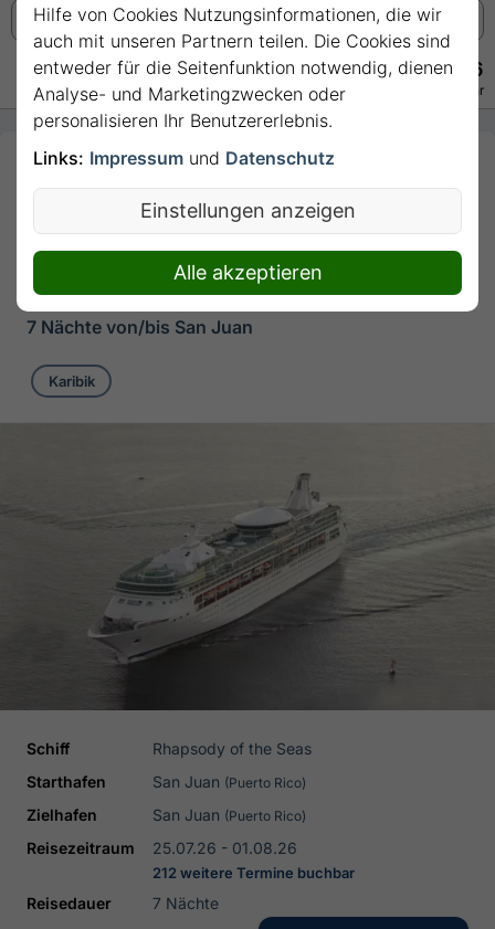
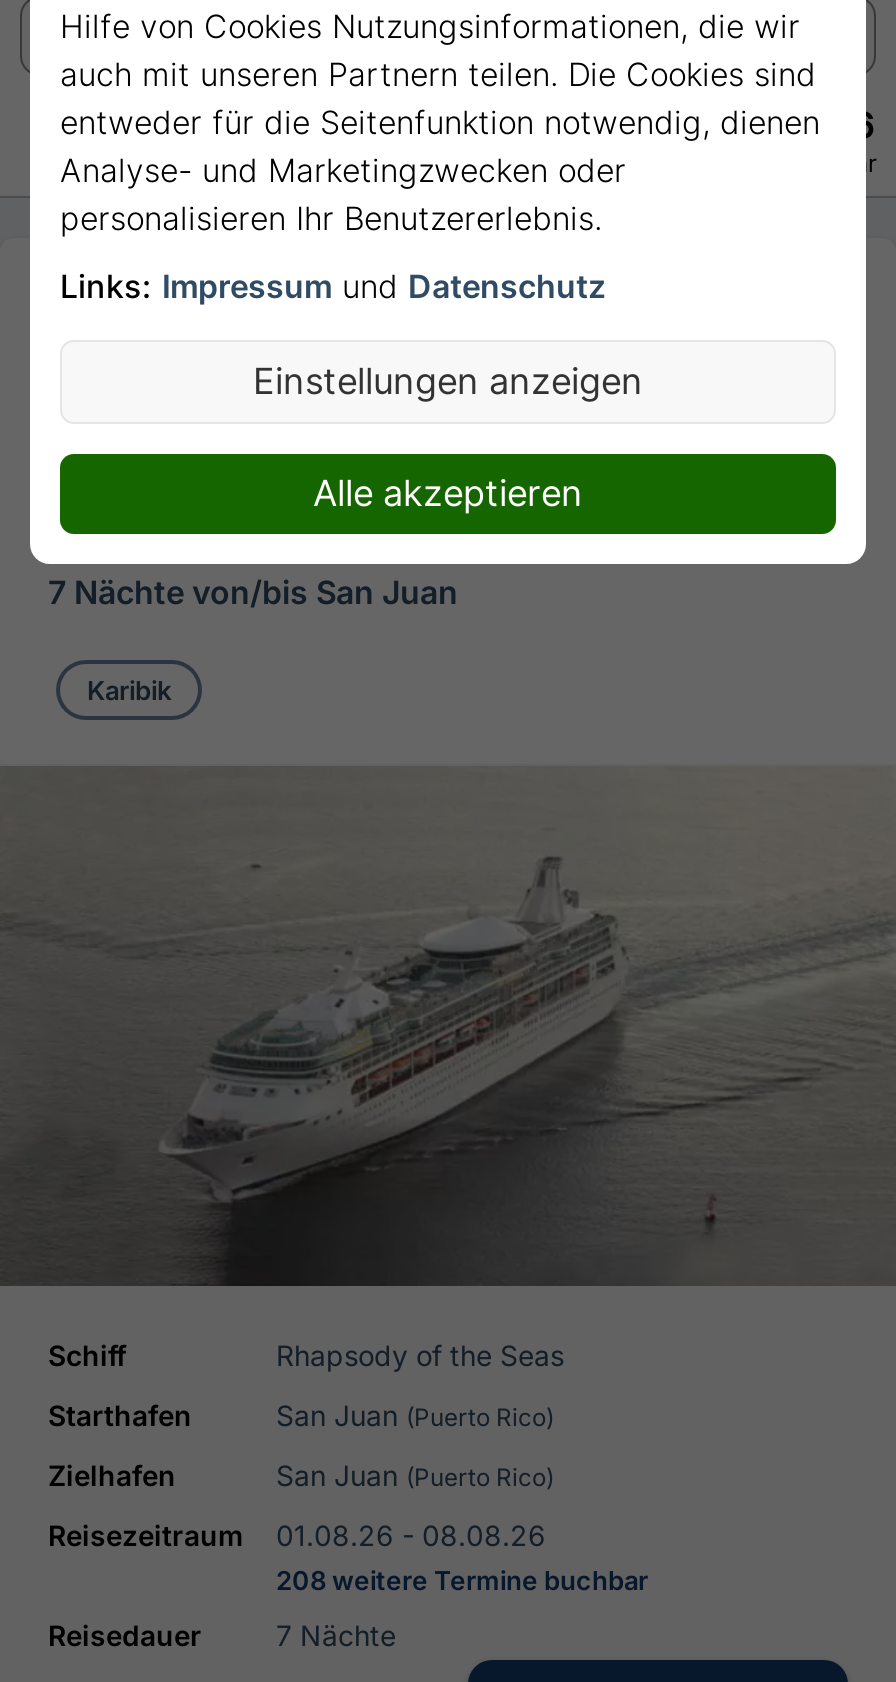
- Reisezeitraum 25.07.26 - 01.08.26
+ Reisezeitraum 01.08.26 - 08.08.26

- 212 weitere Termine buchbar
+ 208 weitere Termine buchbar
